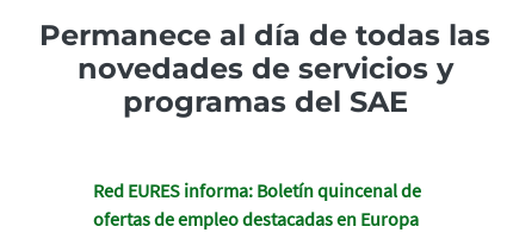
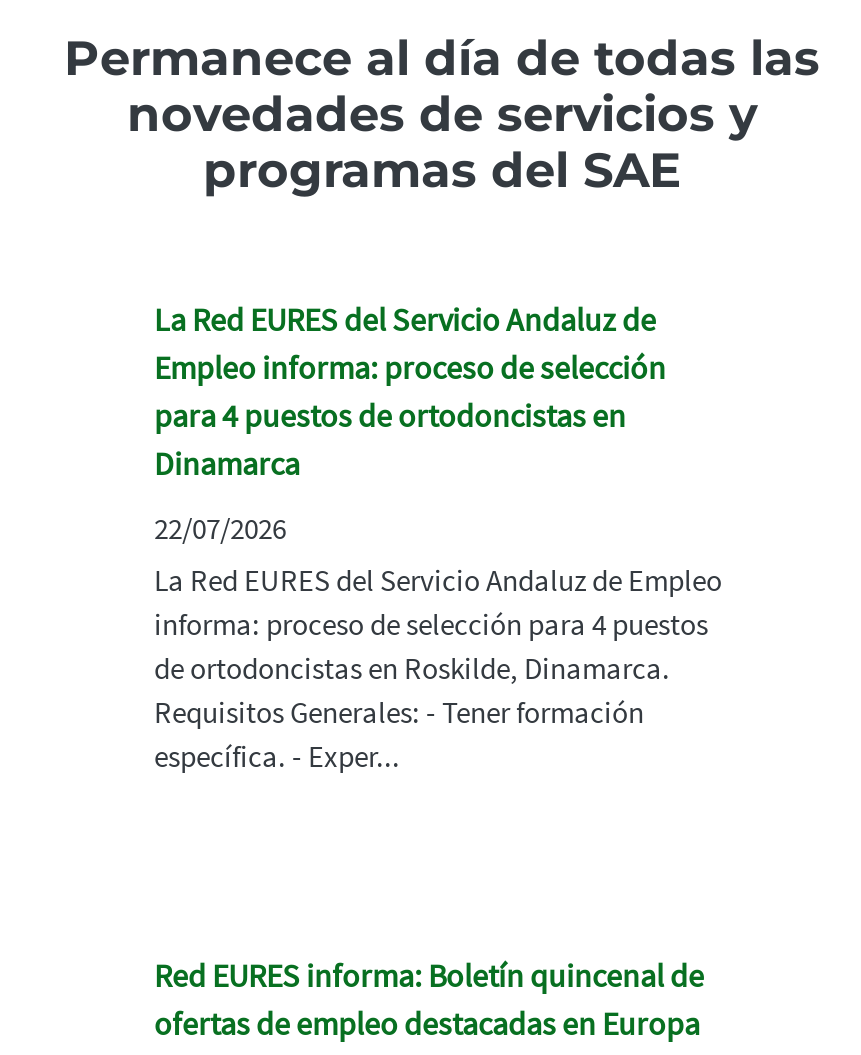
+ La Red EURES del Servicio Andaluz de
+ Empleo informa: proceso de selección
+ para 4 puestos de ortodoncistas en
+ Dinamarca
+ 22/07/2026
+ La Red EURES del Servicio Andaluz de Empleo
+ informa: proceso de selección para 4 puestos
+ de ortodoncistas en Roskilde, Dinamarca.
+ Requisitos Generales: - Tener formación
+ específica. - Exper...
